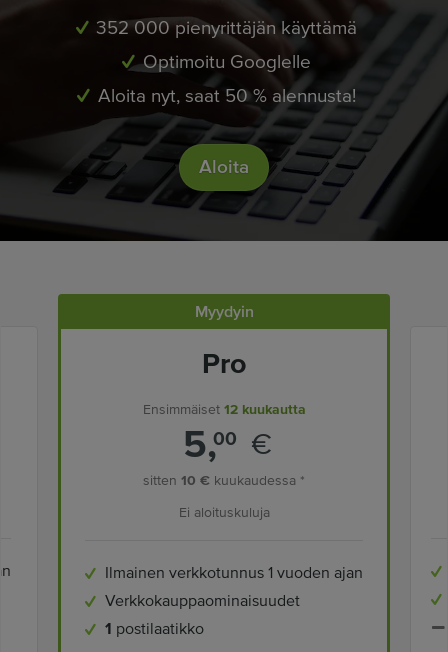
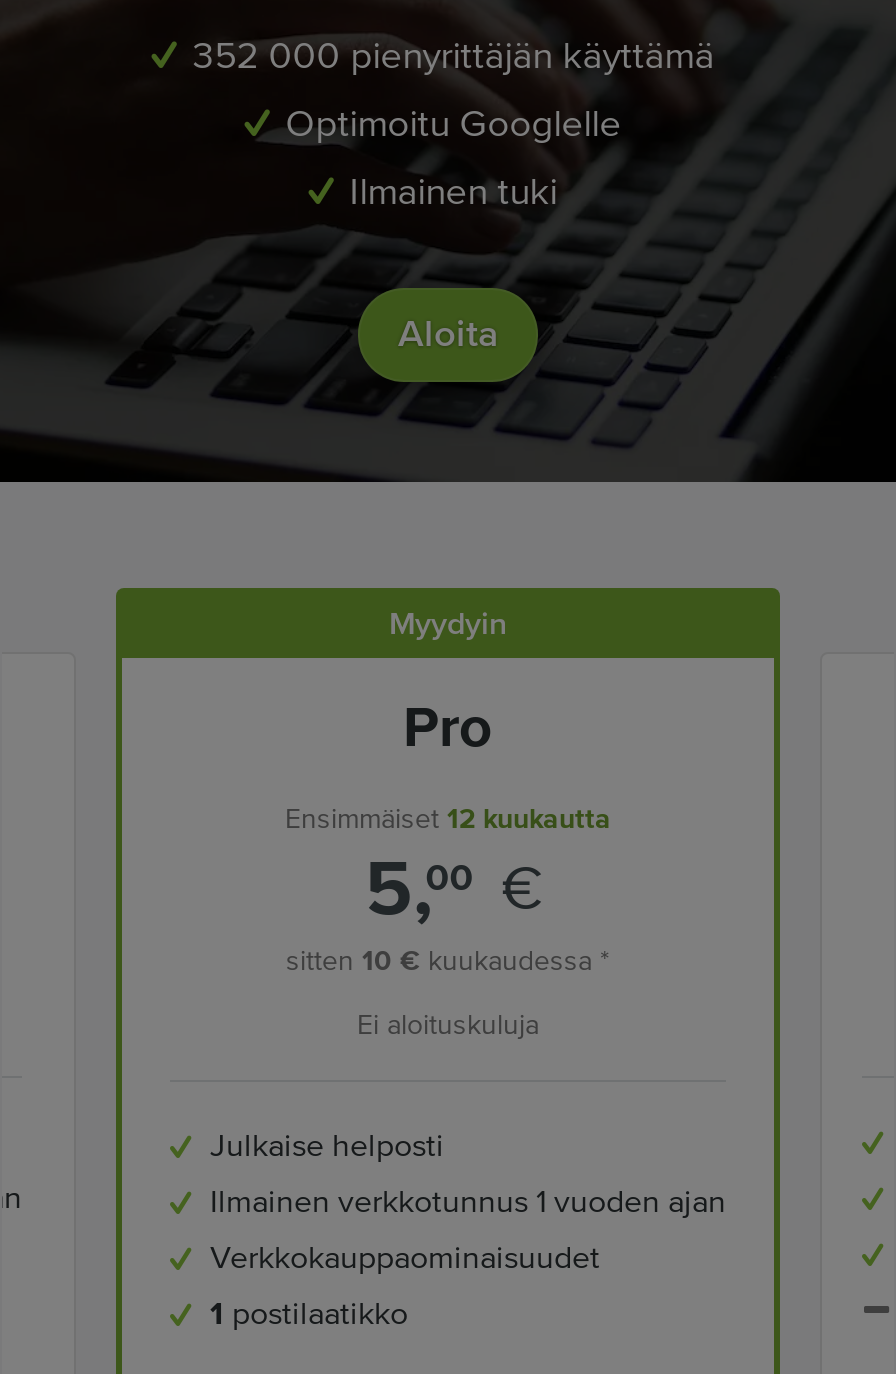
- Aloita nyt, saat 50 % alennusta!
+ Ilmainen tuki

+ Julkaise helposti
